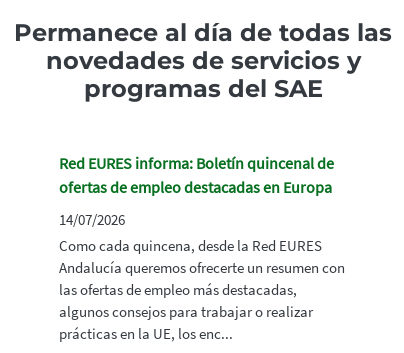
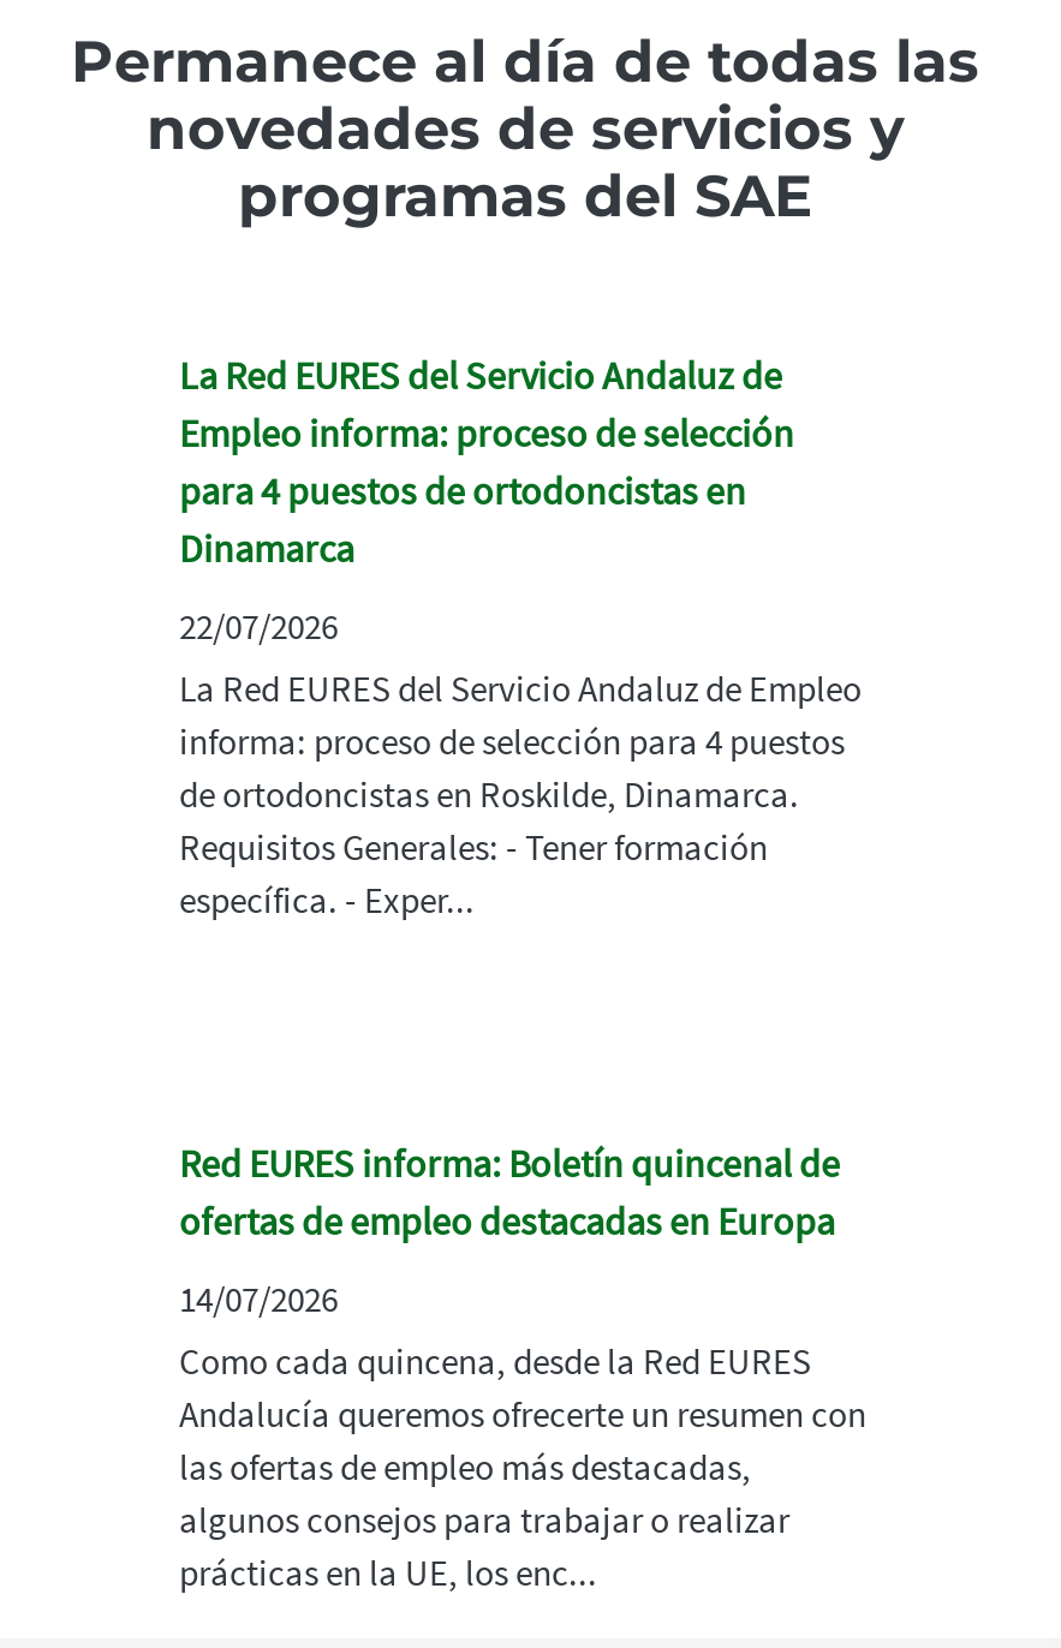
+ La Red EURES del Servicio Andaluz de
+ Empleo informa: proceso de selección
+ para 4 puestos de ortodoncistas en
+ Dinamarca
+ 22/07/2026
+ La Red EURES del Servicio Andaluz de Empleo
+ informa: proceso de selección para 4 puestos
+ de ortodoncistas en Roskilde, Dinamarca.
+ Requisitos Generales: - Tener formación
+ específica. - Exper...
